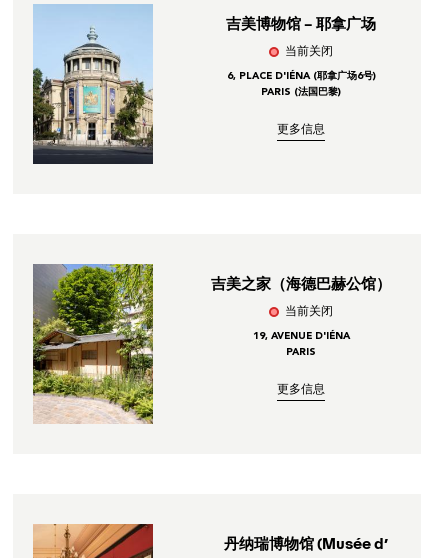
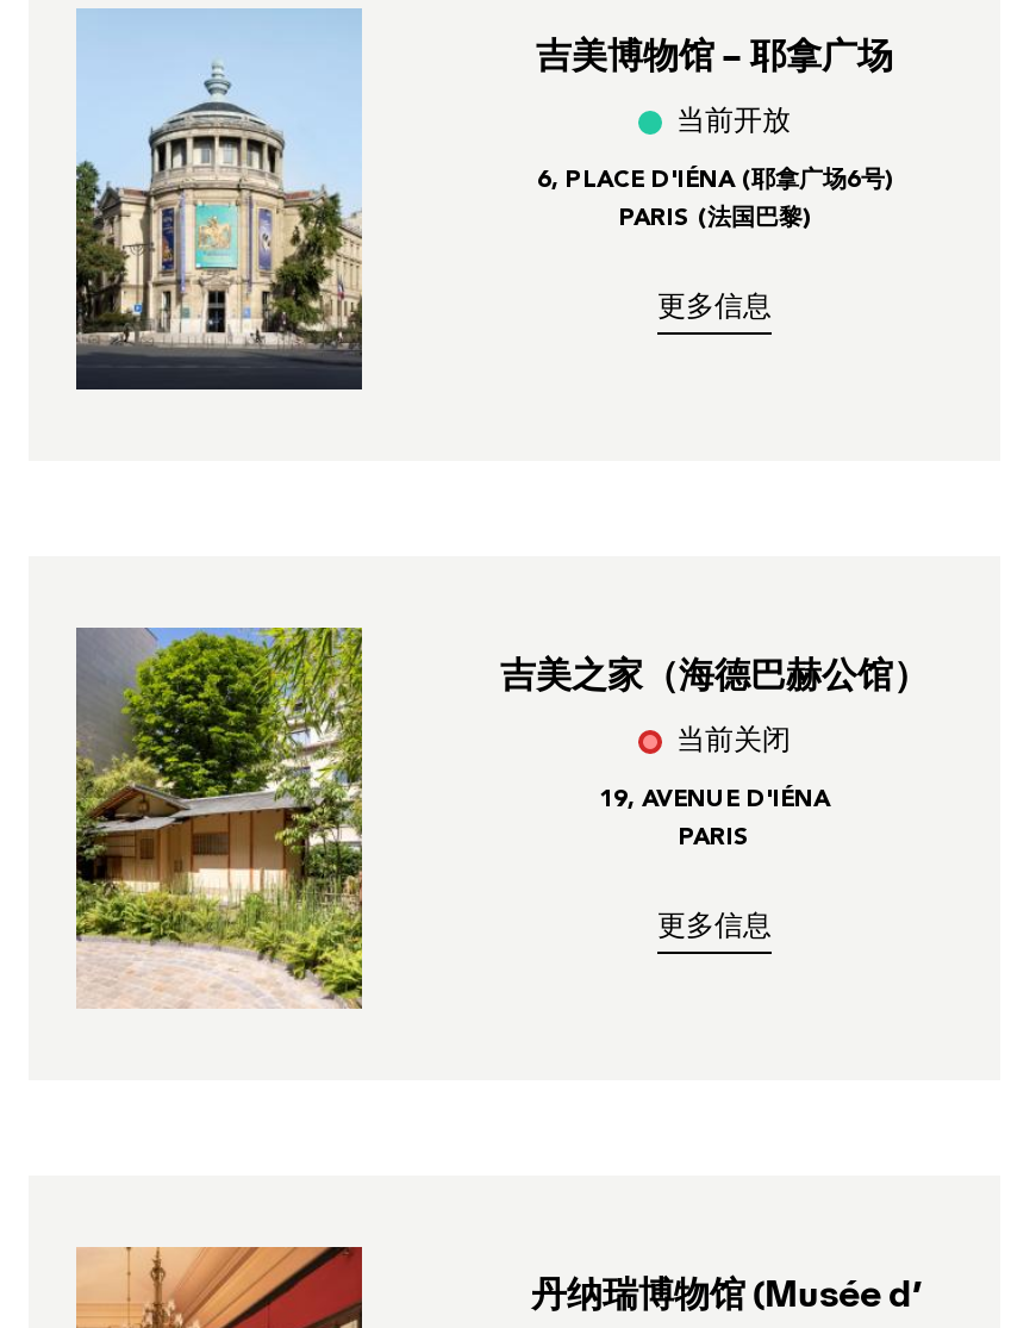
- 当前关闭
+ 当前开放
